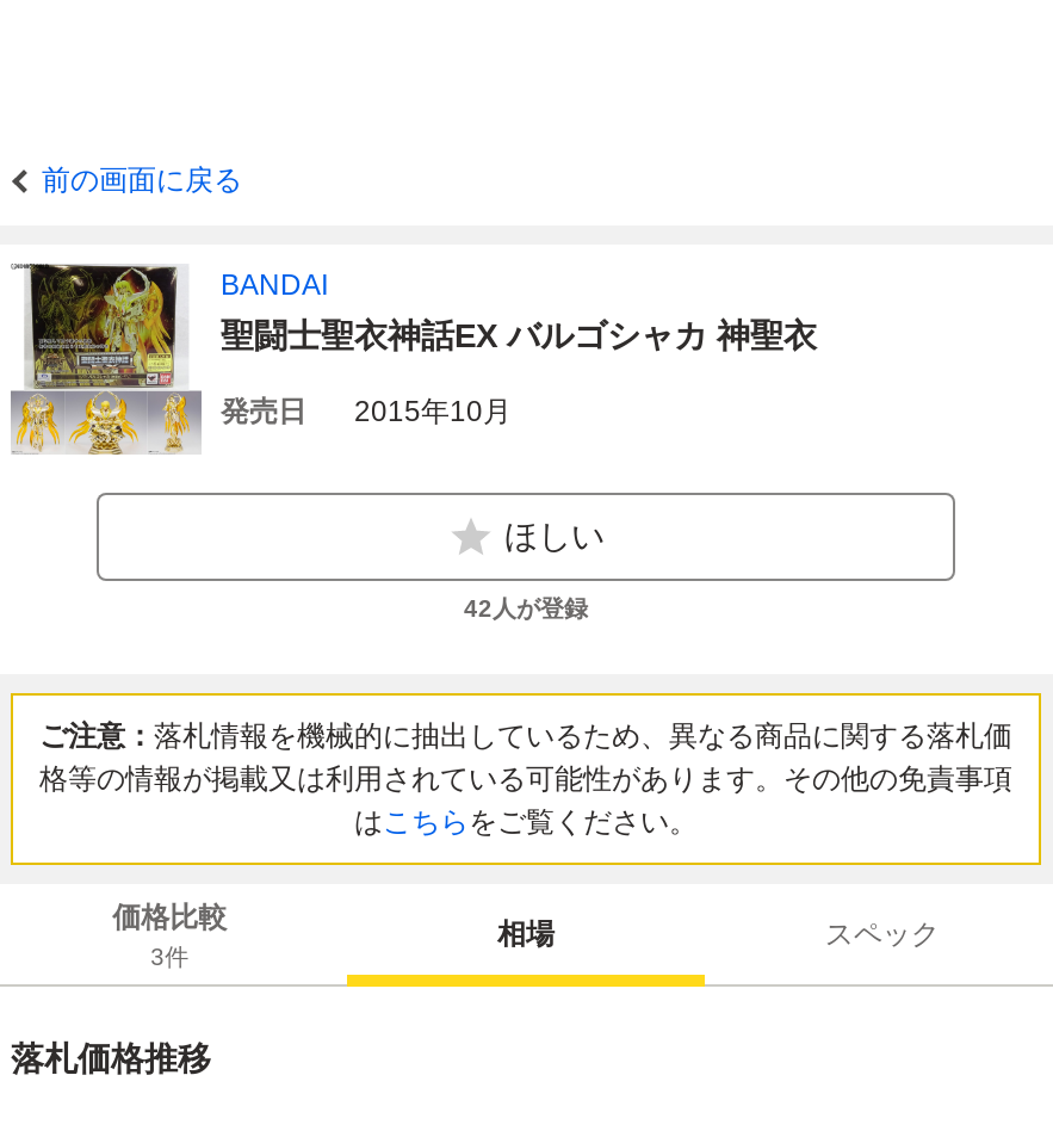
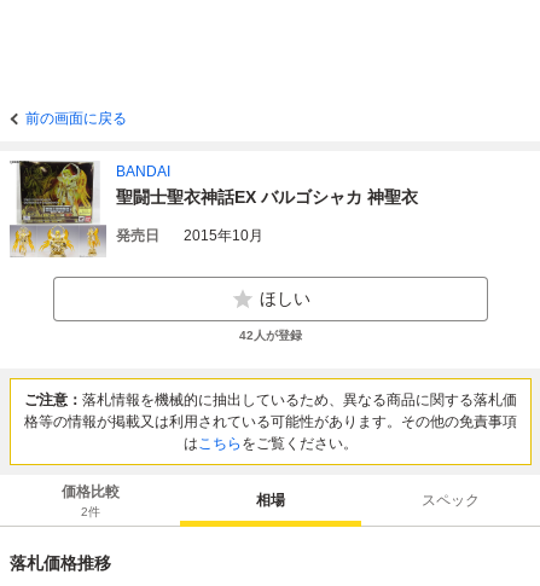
- 3件
+ 2件
